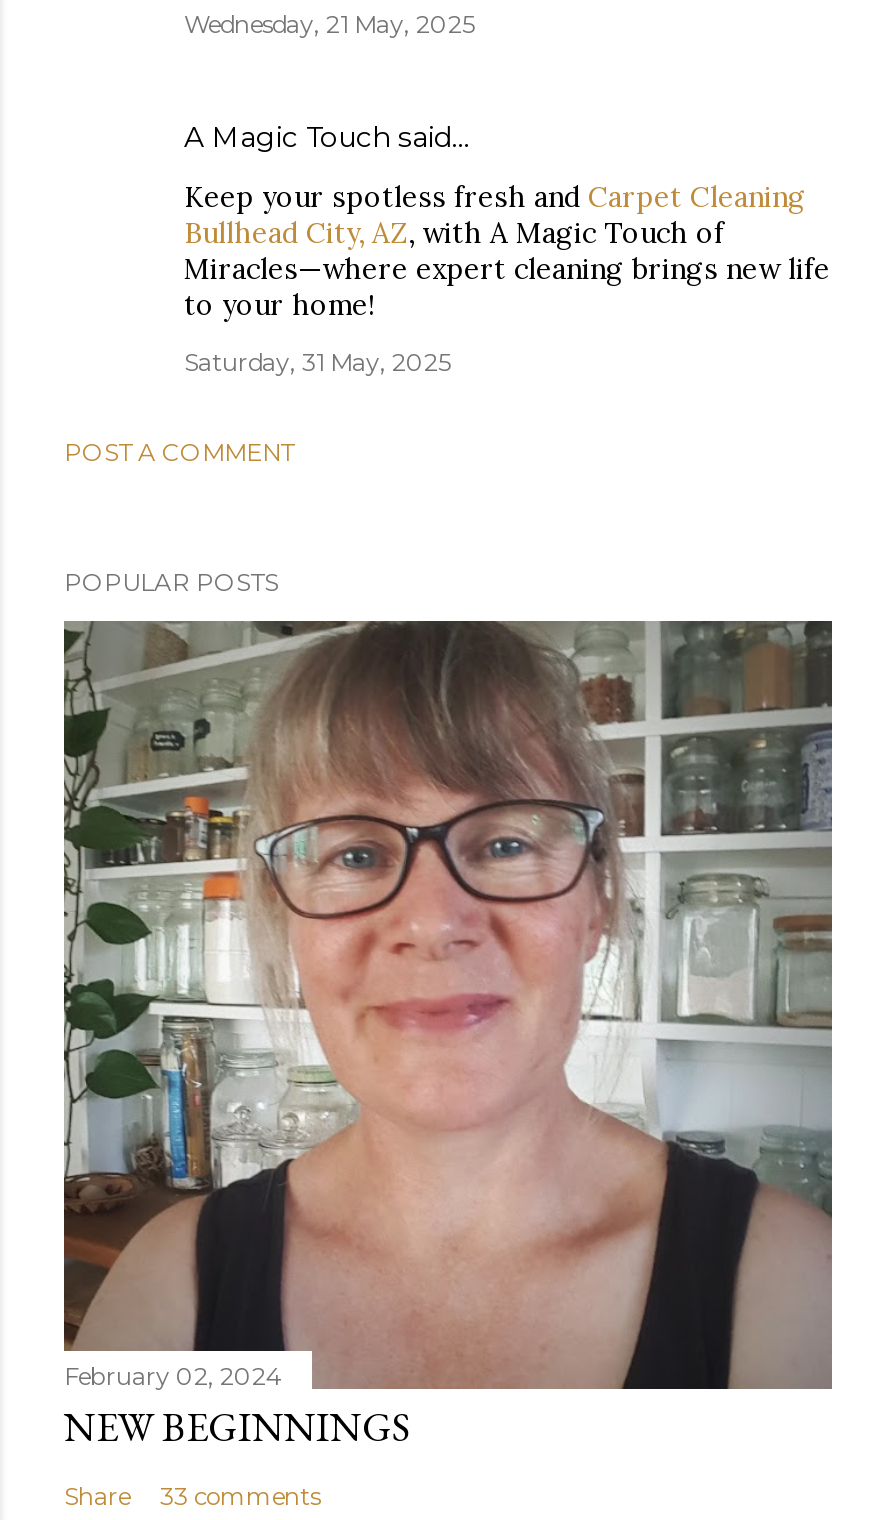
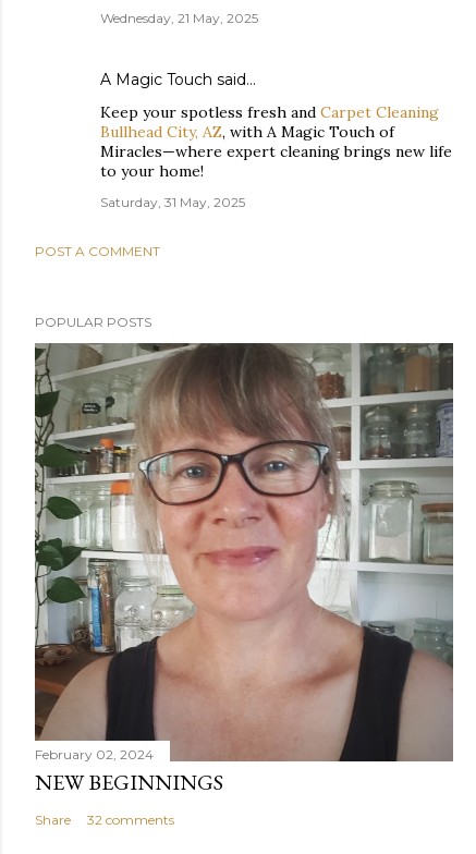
- Share 33 comments
+ Share 32 comments
